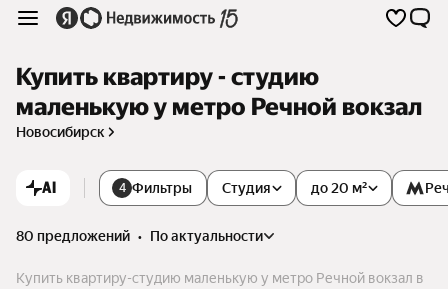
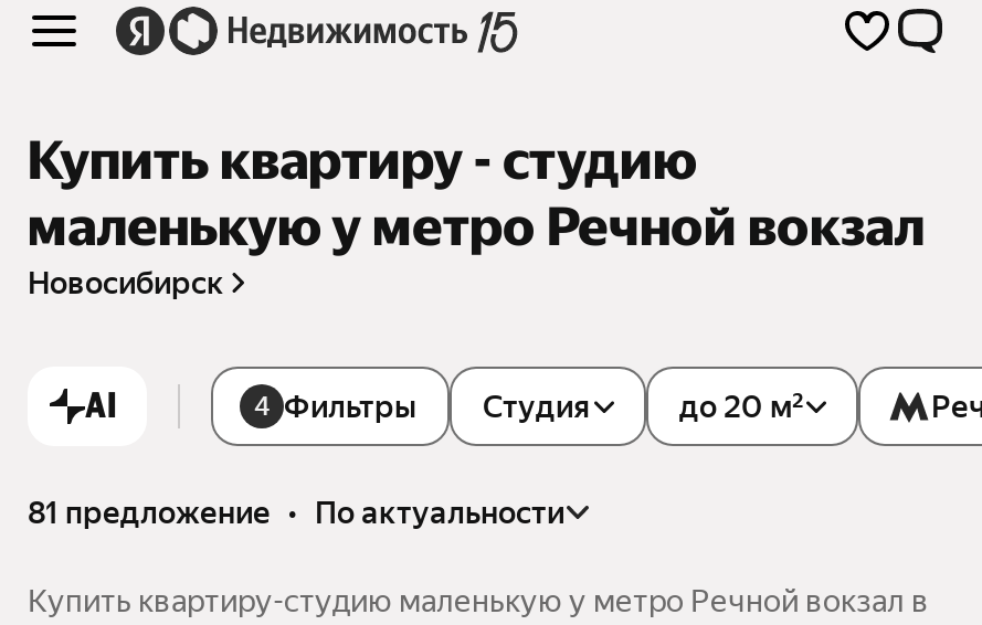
- 80 предложений • по актуальности
+ 81 предложение • по актуальности
